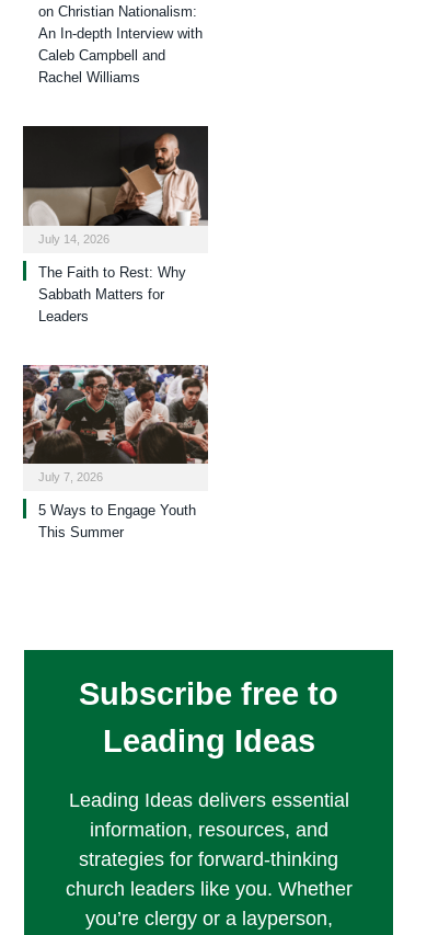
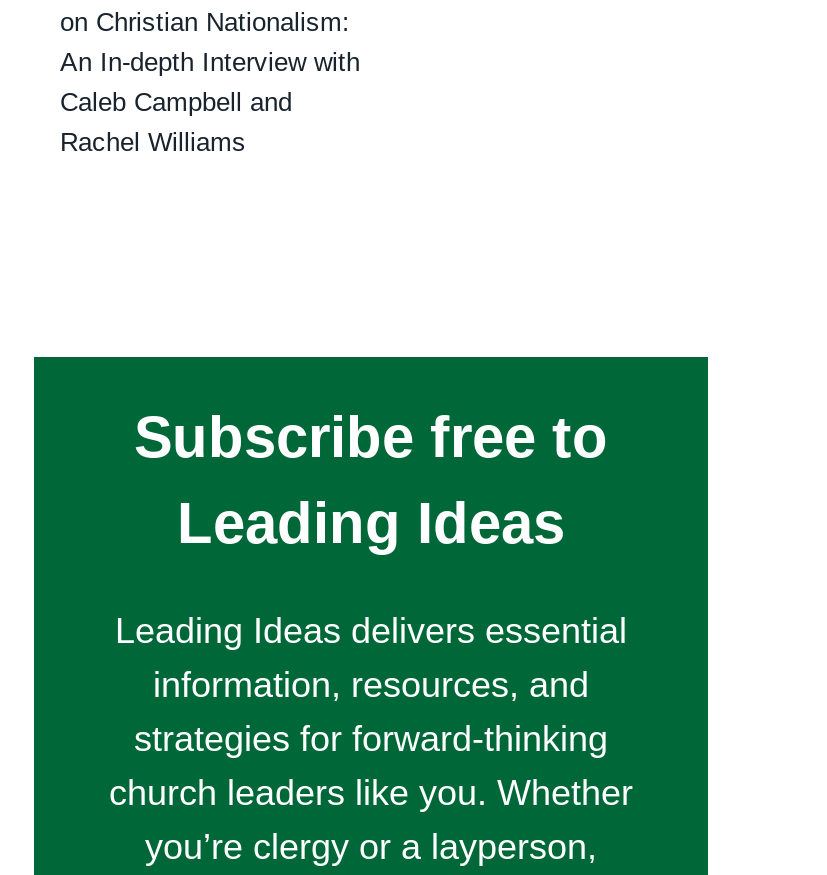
- [image]
- July 14, 2026
- The Faith to Rest: Why
- Sabbath Matters for
- Leaders

- [image]
- July 7, 2026
- 5 Ways to Engage Youth
- This Summer
